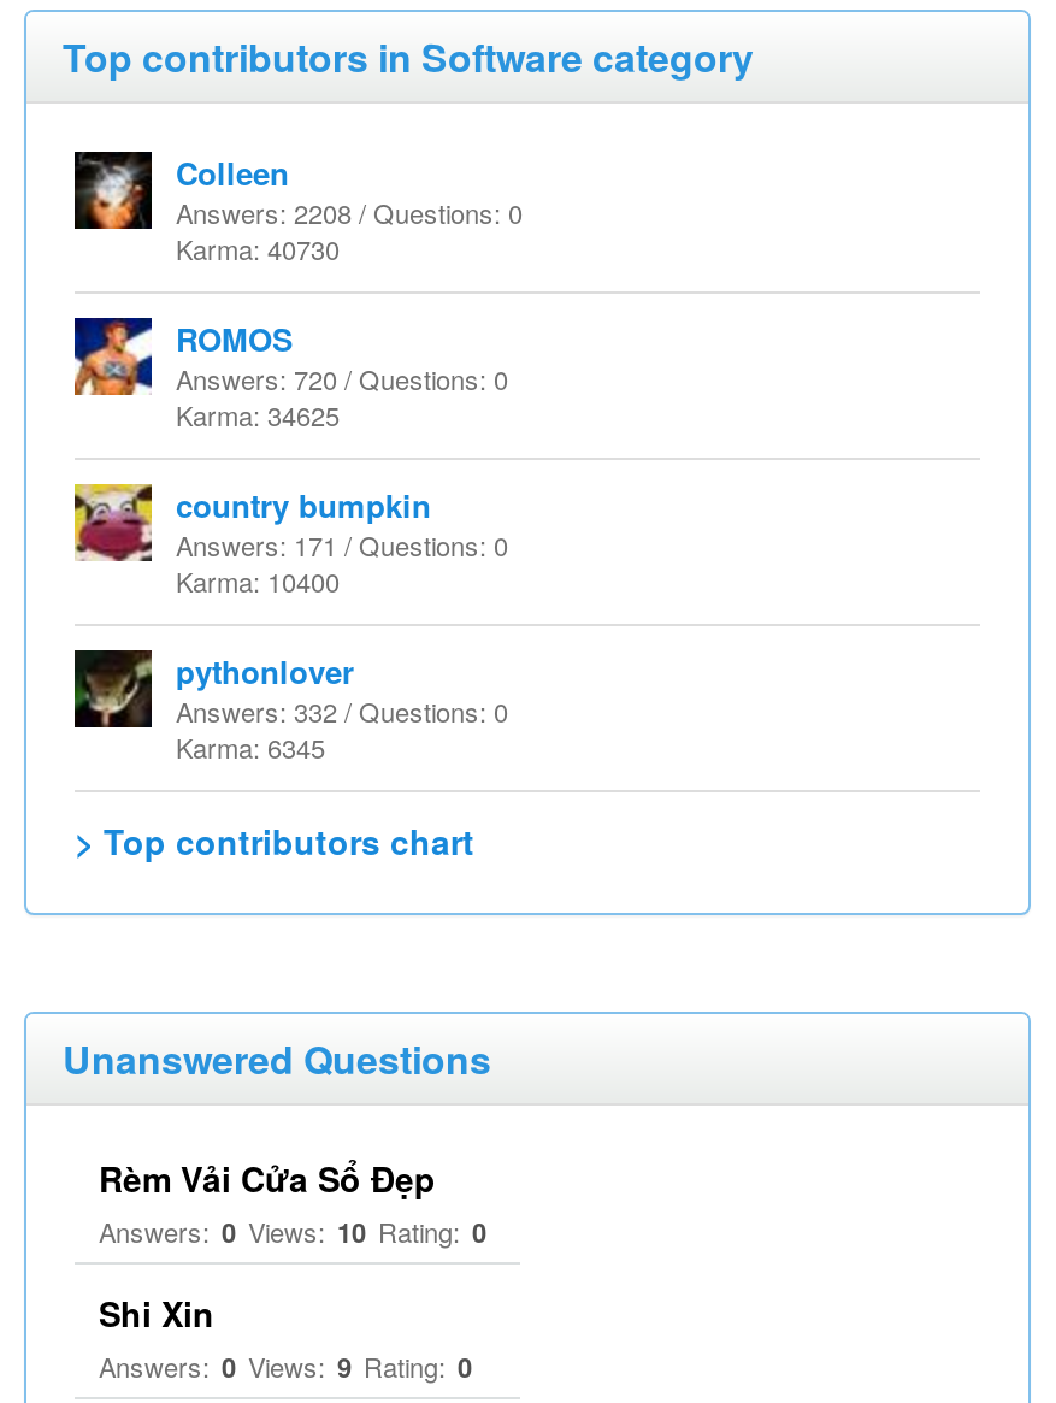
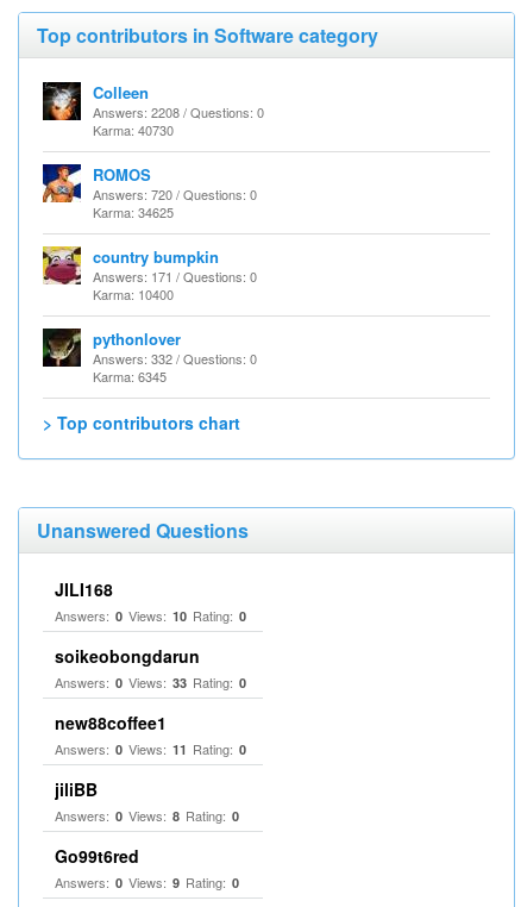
- Rèm Vải Cửa Sổ Đẹp
+ JILI168

- Shi Xin
+ soikeobongdarun
+ Answers: 0 Views: 33 Rating: 0
+ new88coffee1
+ Answers: 0 Views: 11 Rating: 0
+ jiliBB
+ Answers: 0 Views: 8 Rating: 0
+ Go99t6red
